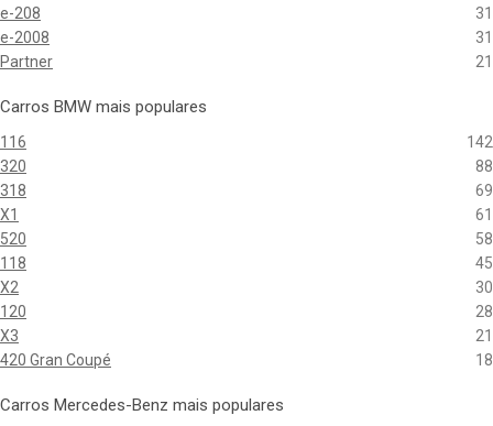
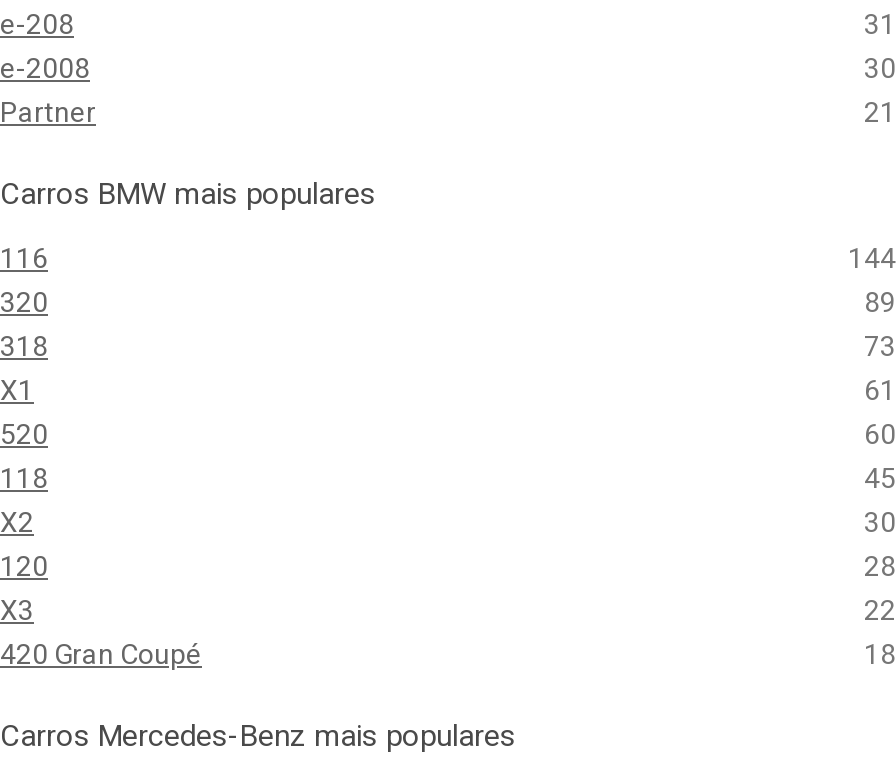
- 31
+ 30

- 142
+ 144

- 88
+ 89

- 69
+ 73

- 58
+ 60

- 21
+ 22
